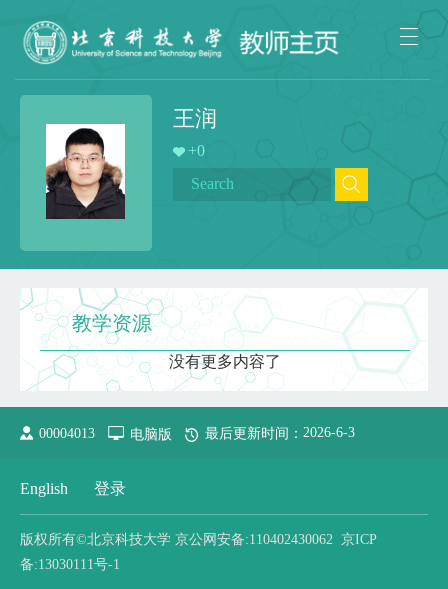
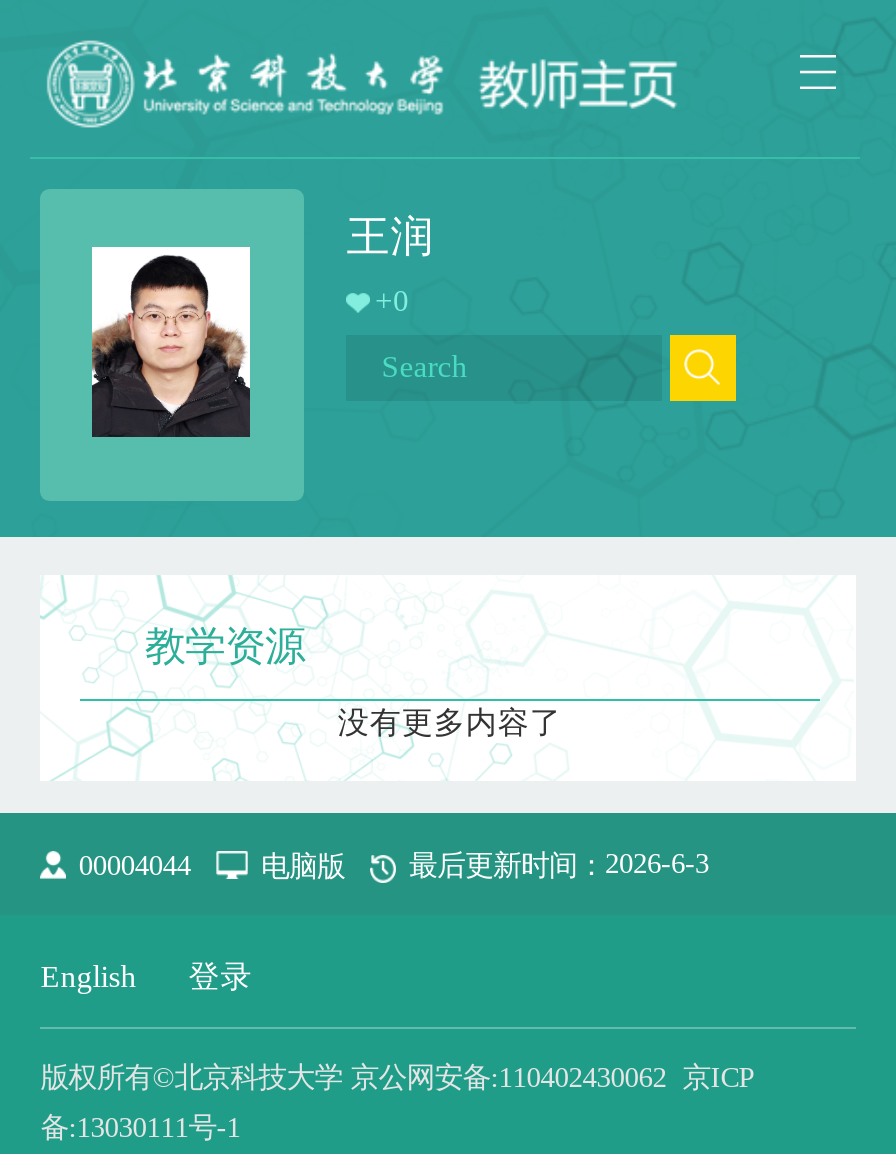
- 00004013
+ 00004044
